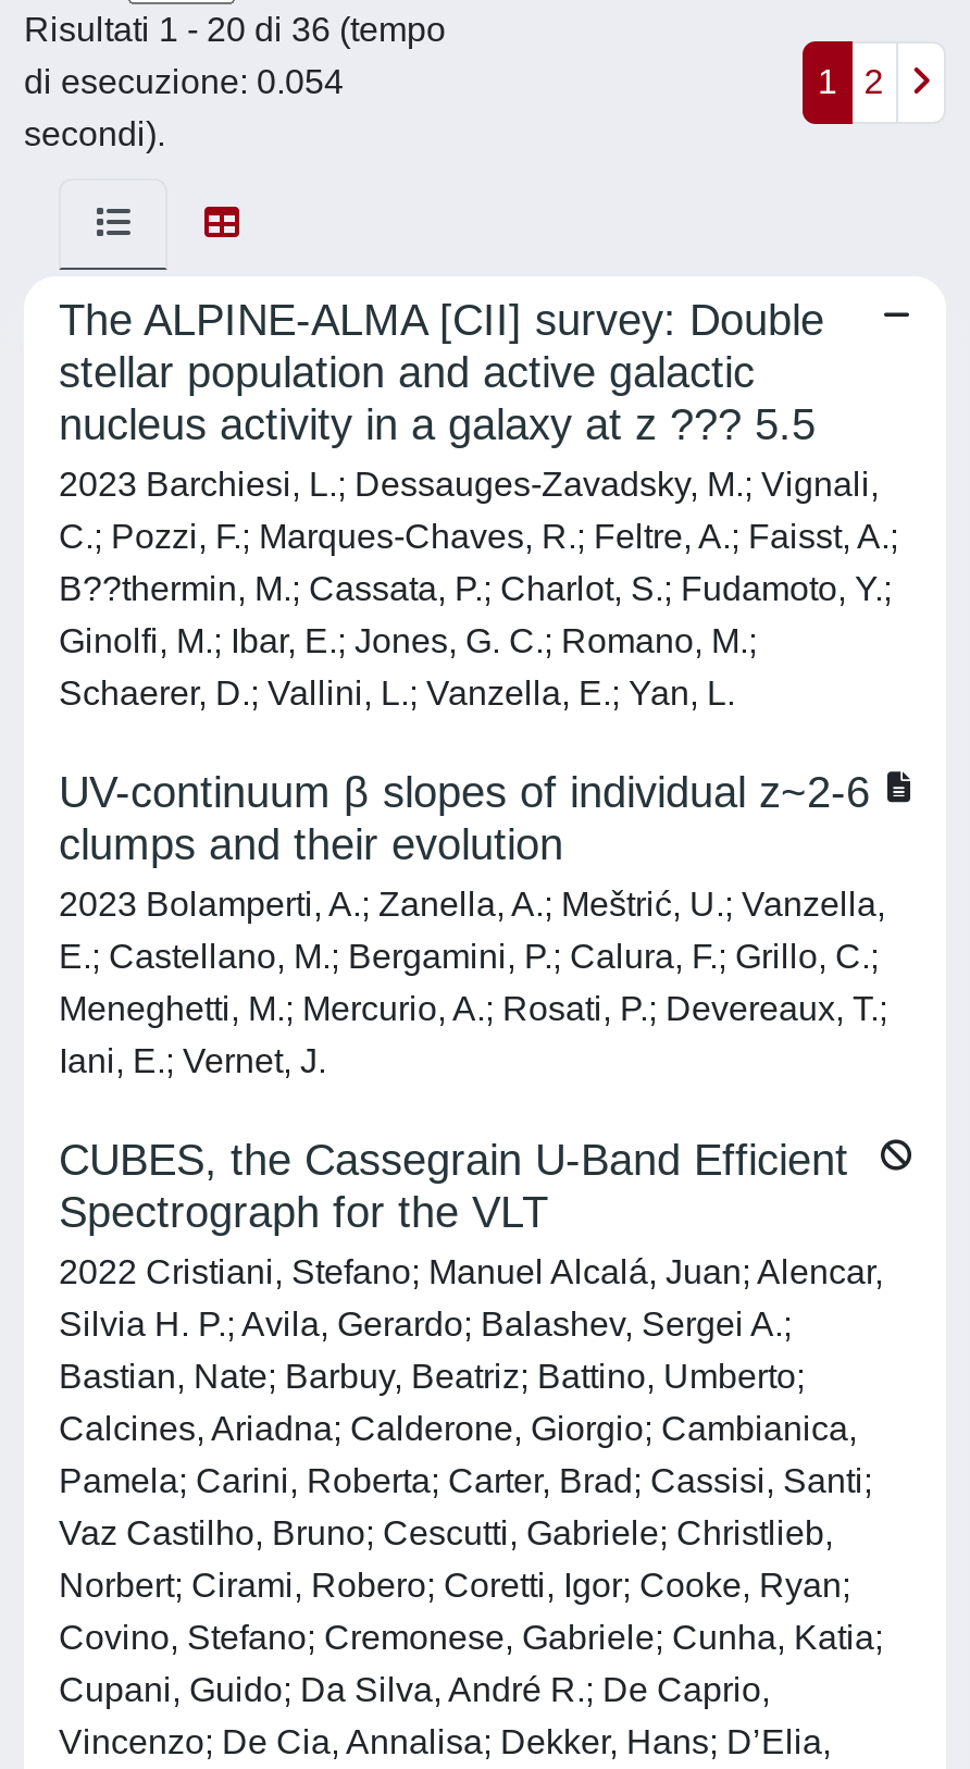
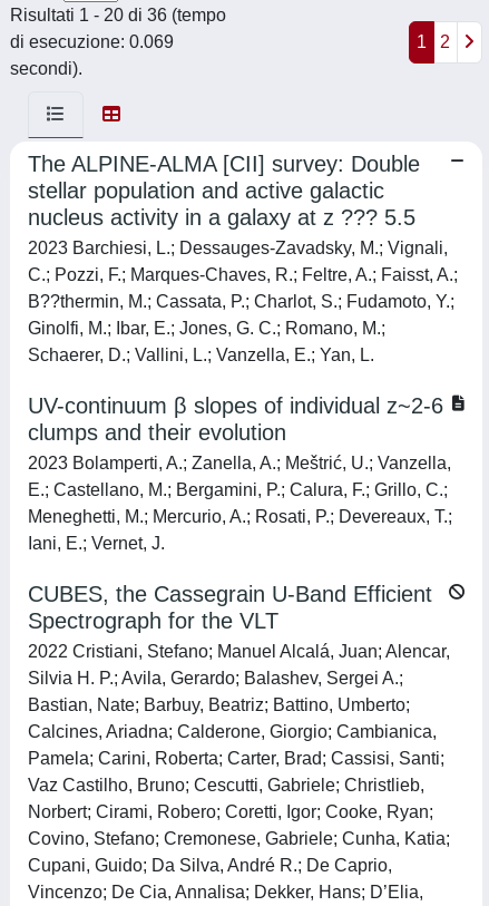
- di esecuzione: 0.054
+ di esecuzione: 0.069
